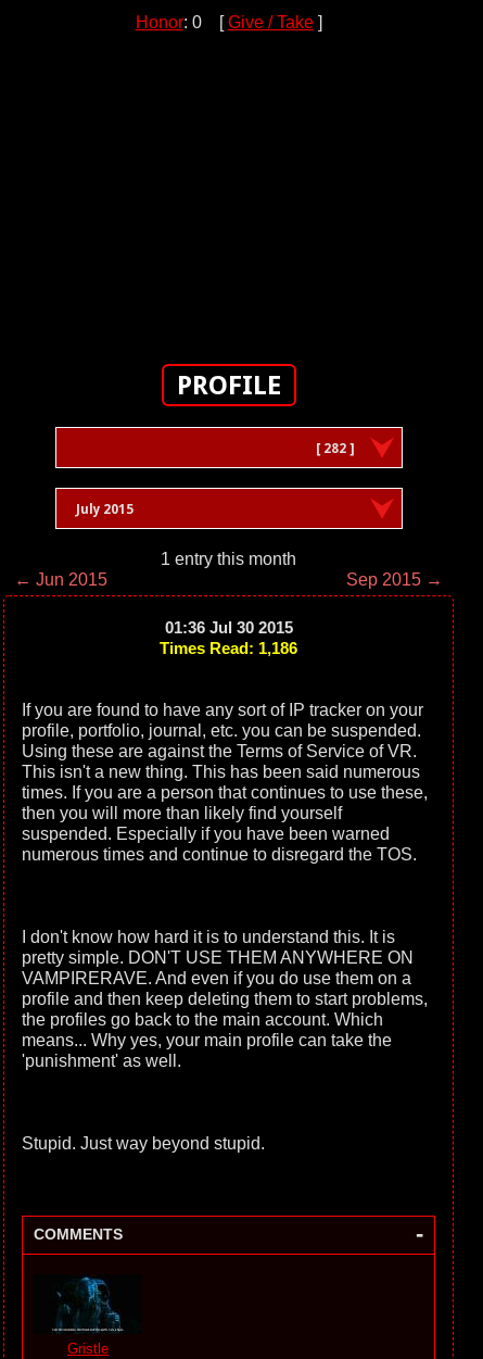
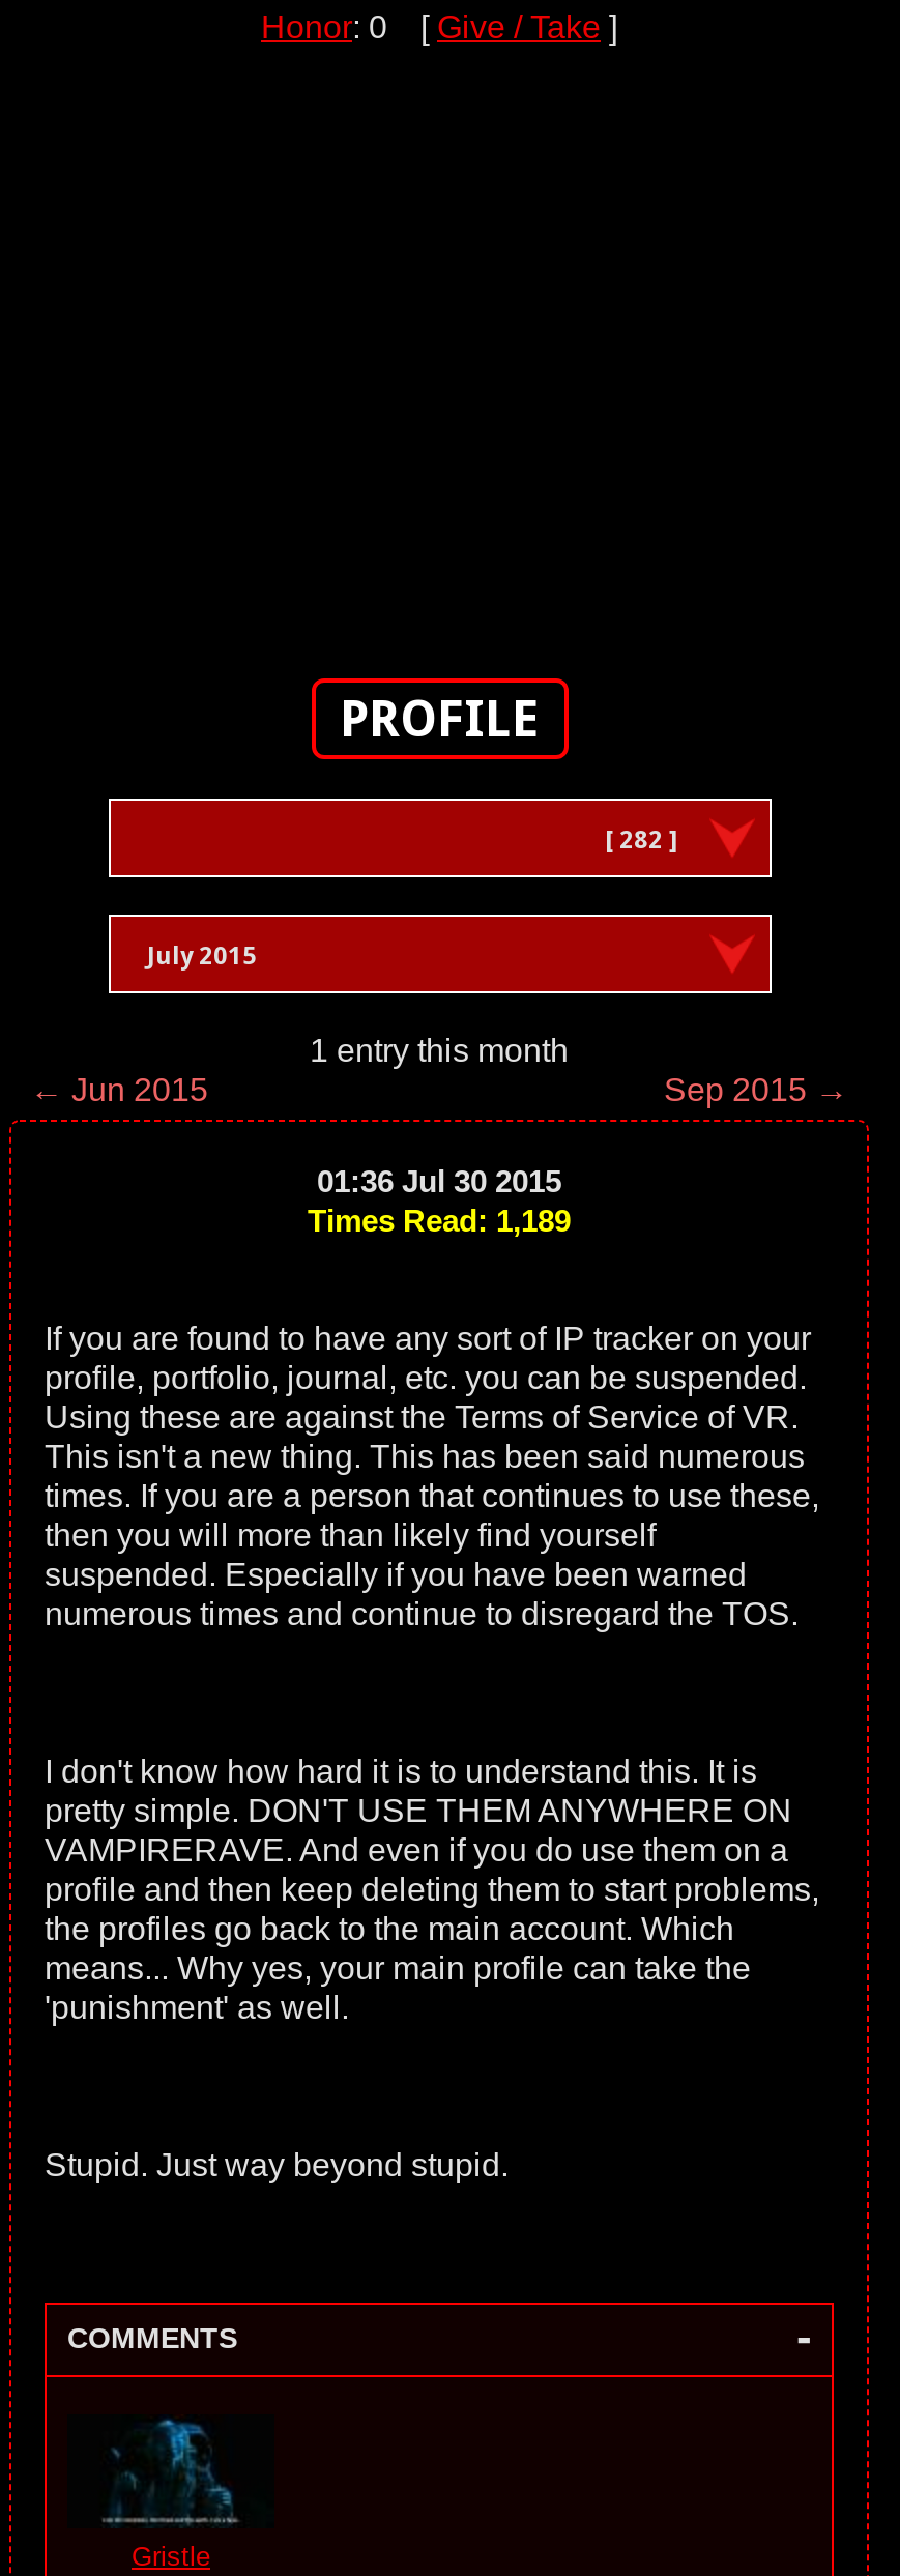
- Times Read: 1,186
+ Times Read: 1,189
